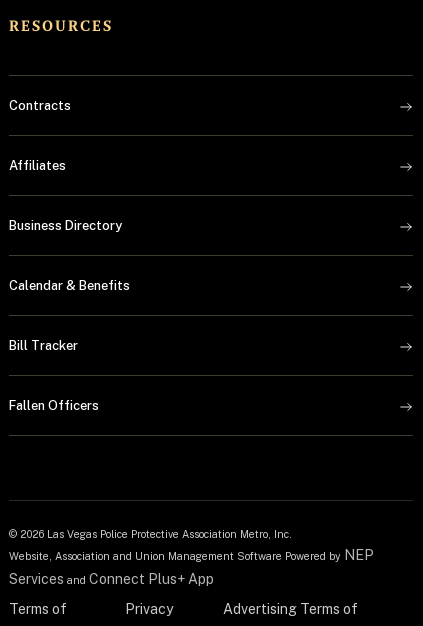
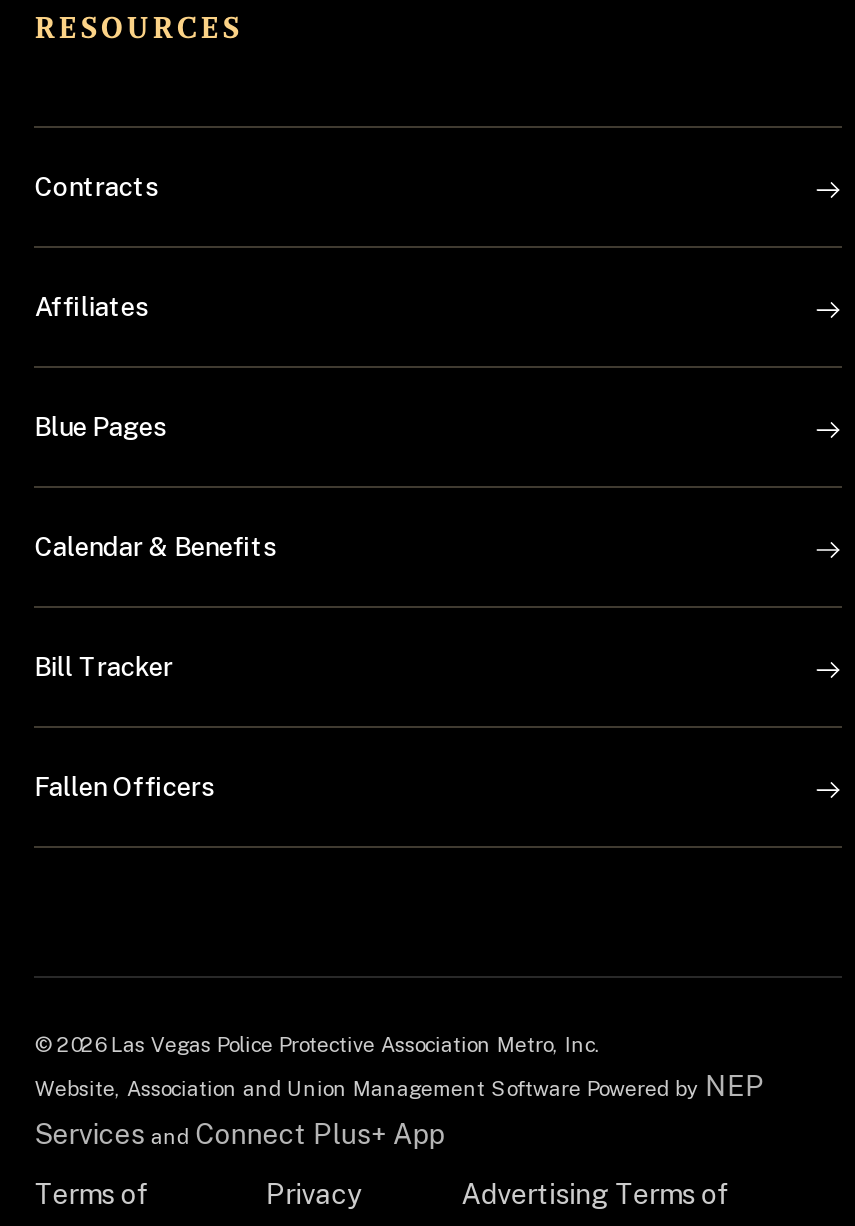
- Business Directory
+ Blue Pages
